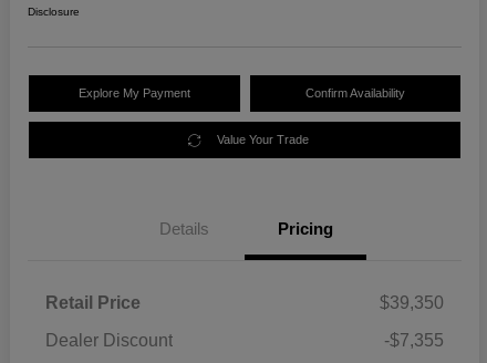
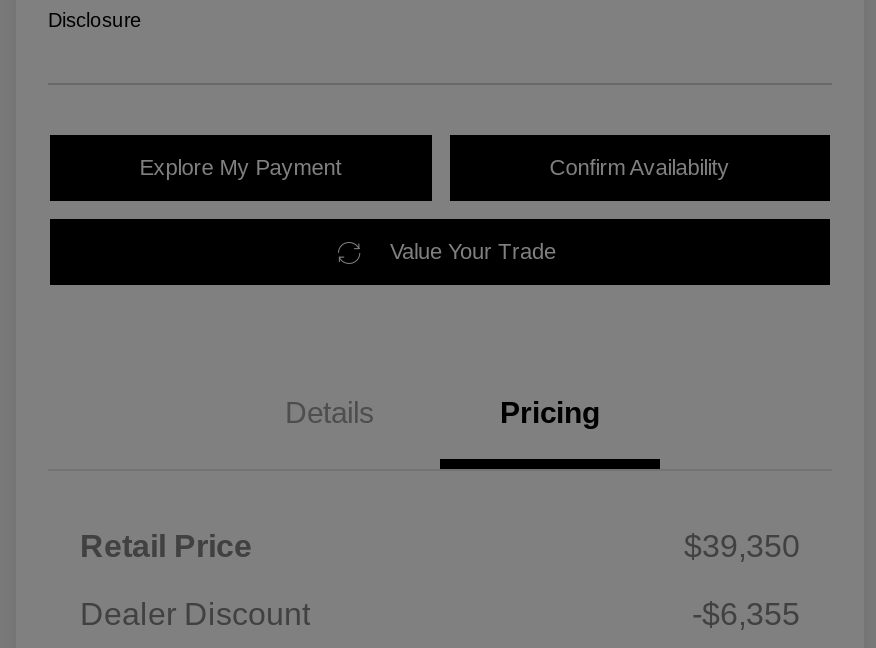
- -$7,355
+ -$6,355
